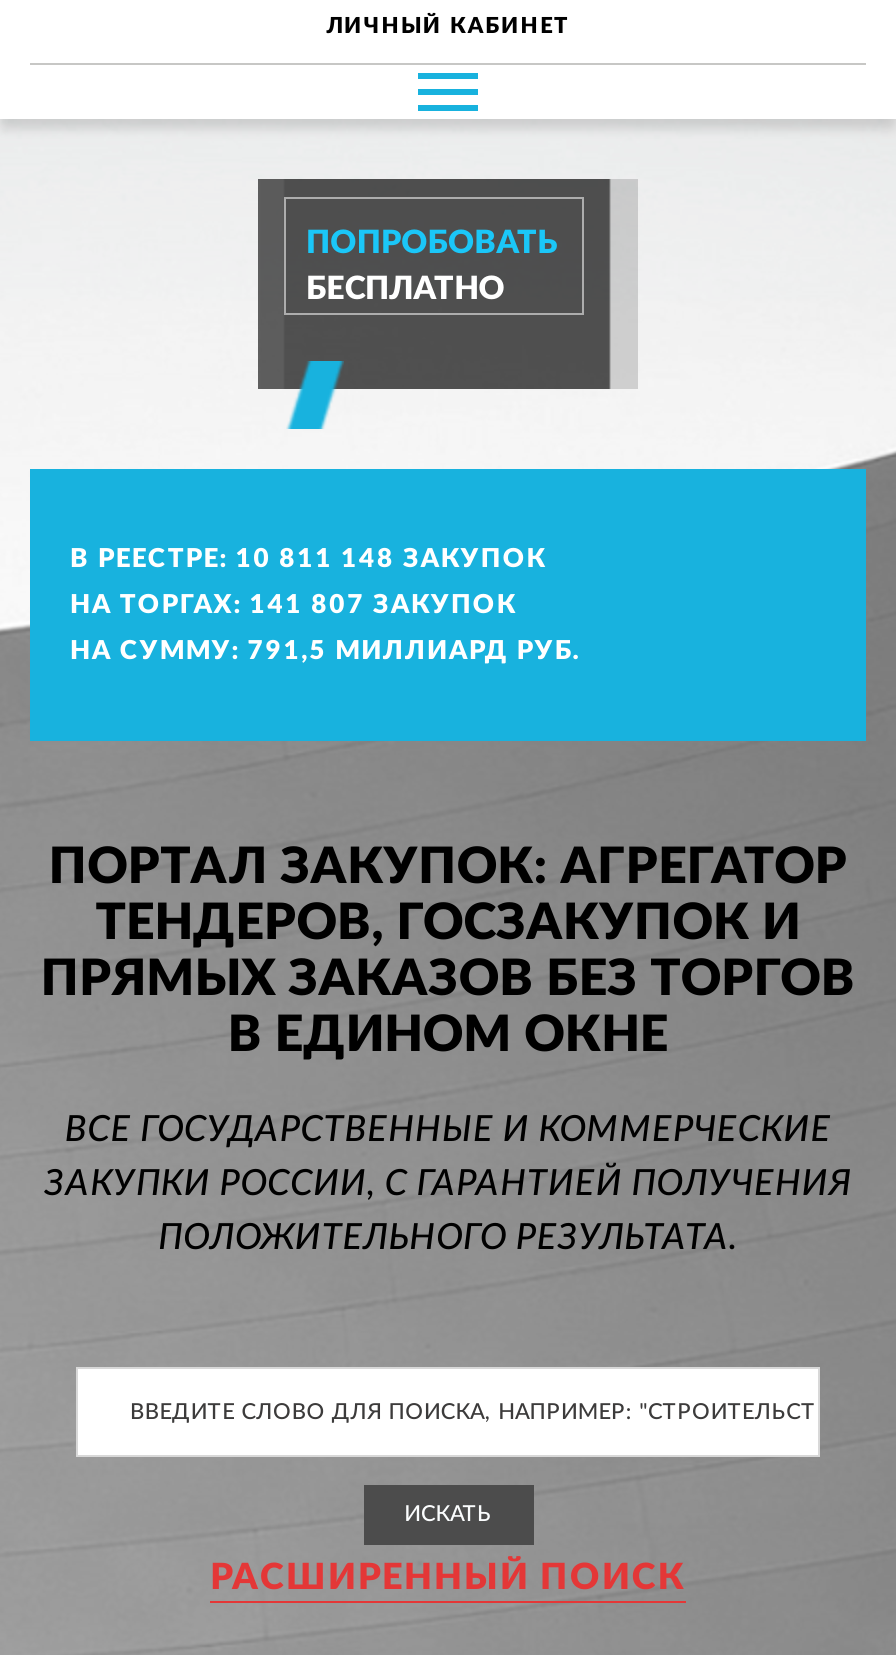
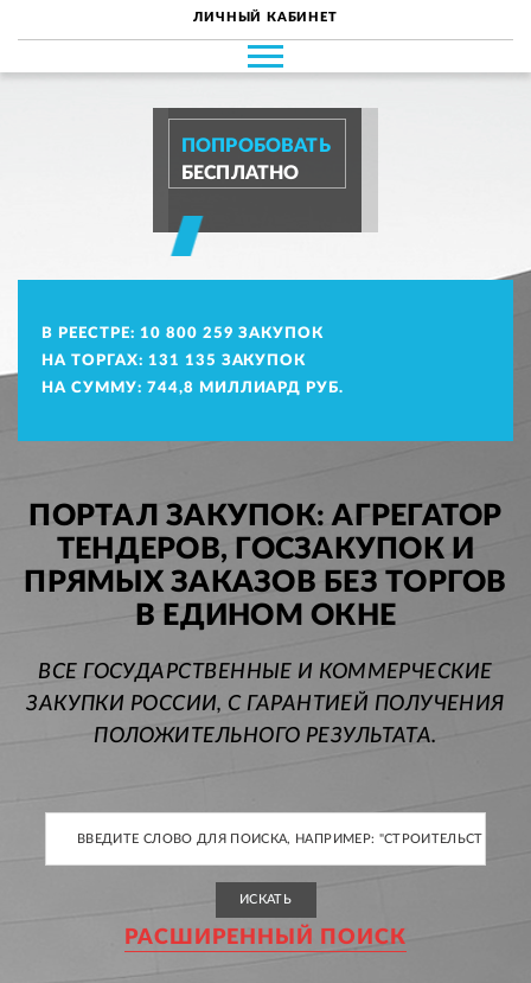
- В РЕЕСТРЕ: 10 811 148 ЗАКУПОК
+ В РЕЕСТРЕ: 10 800 259 ЗАКУПОК

- НА ТОРГАХ: 141 807 ЗАКУПОК
+ НА ТОРГАХ: 131 135 ЗАКУПОК

- НА СУММУ: 791,5 МИЛЛИАРД РУБ.
+ НА СУММУ: 744,8 МИЛЛИАРД РУБ.
